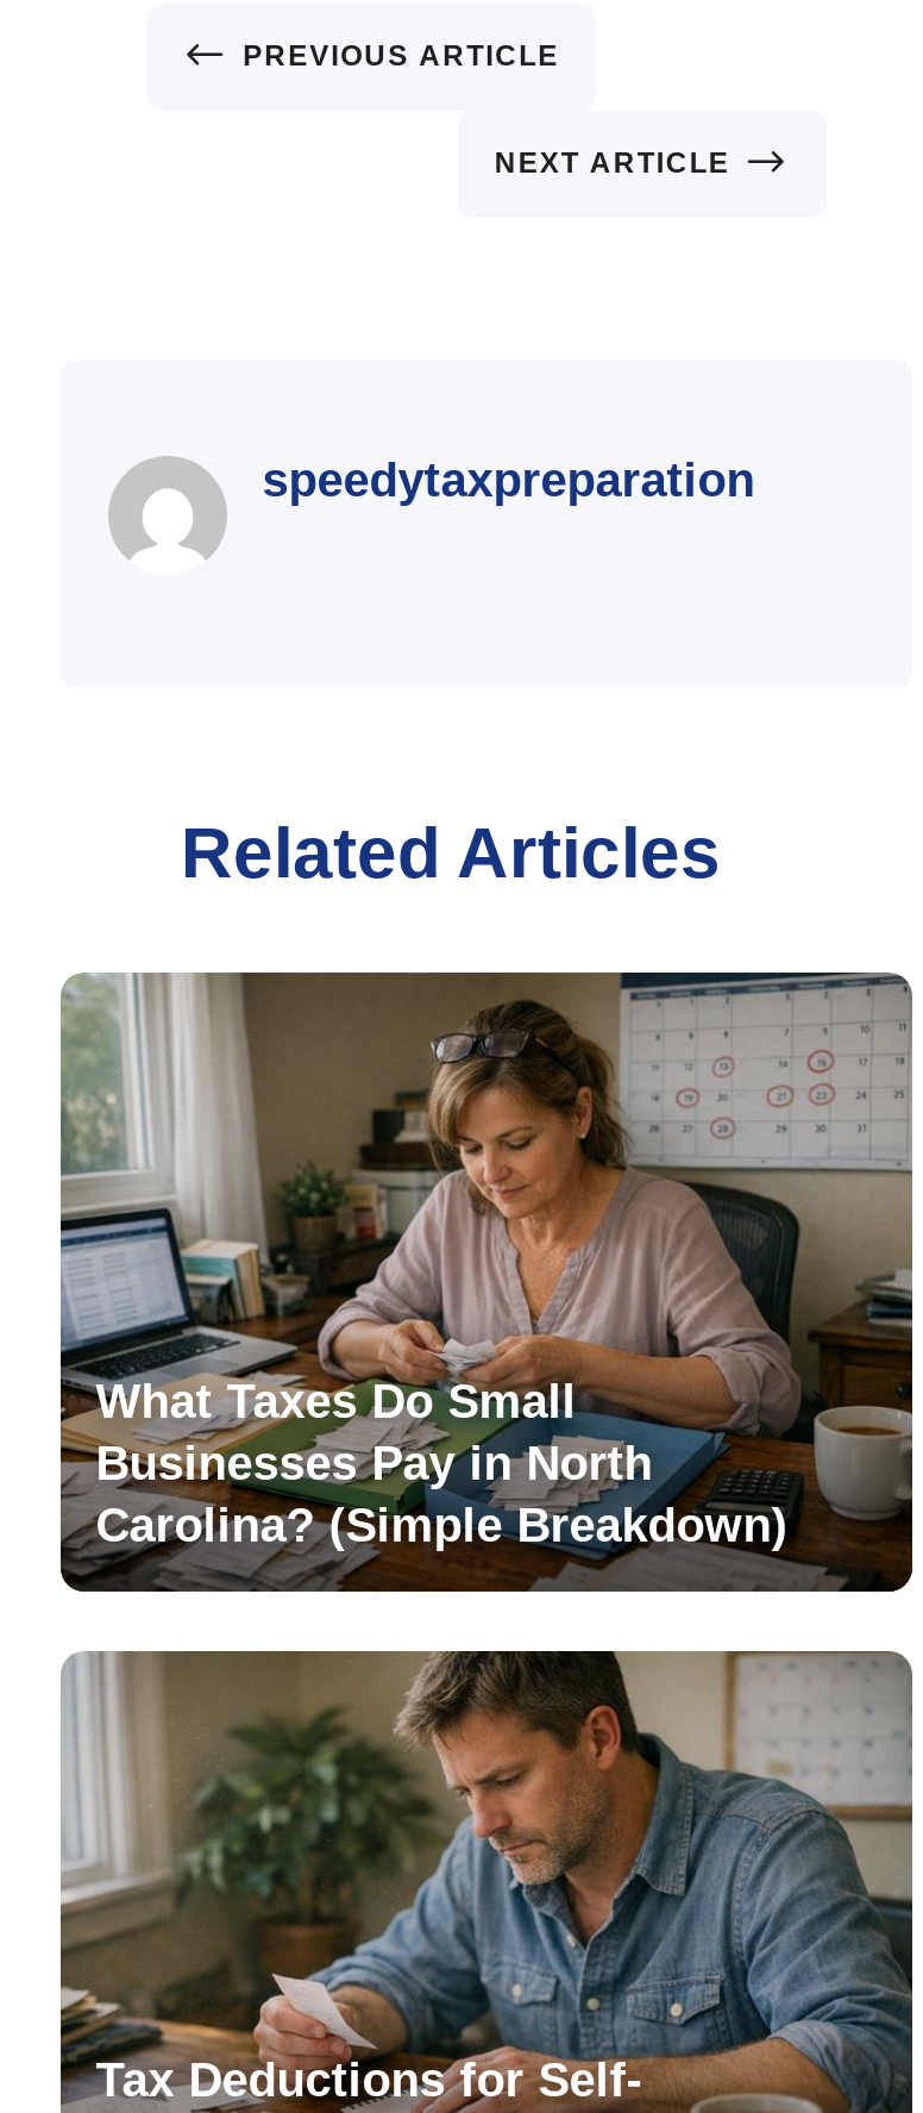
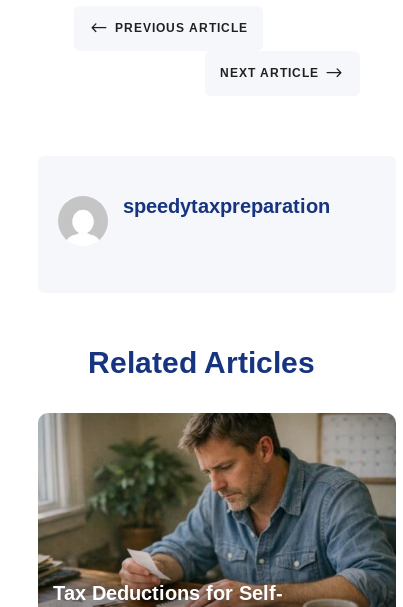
- [image]
- What Taxes Do Small
- Businesses Pay in North
- Carolina? (Simple Breakdown)
